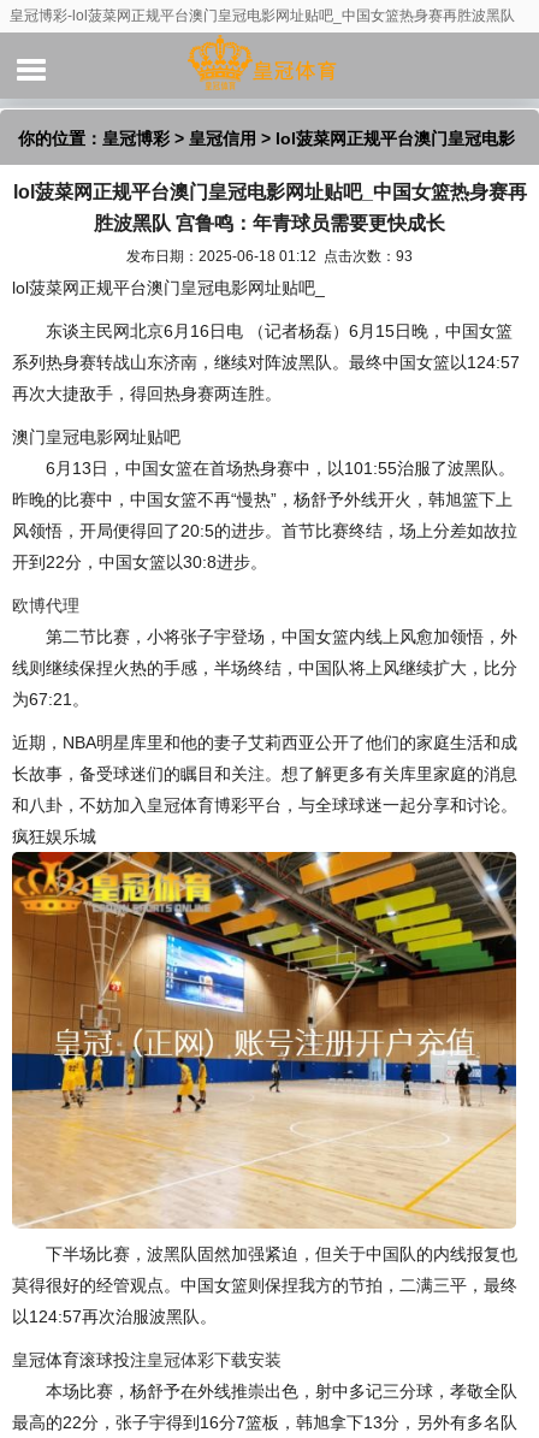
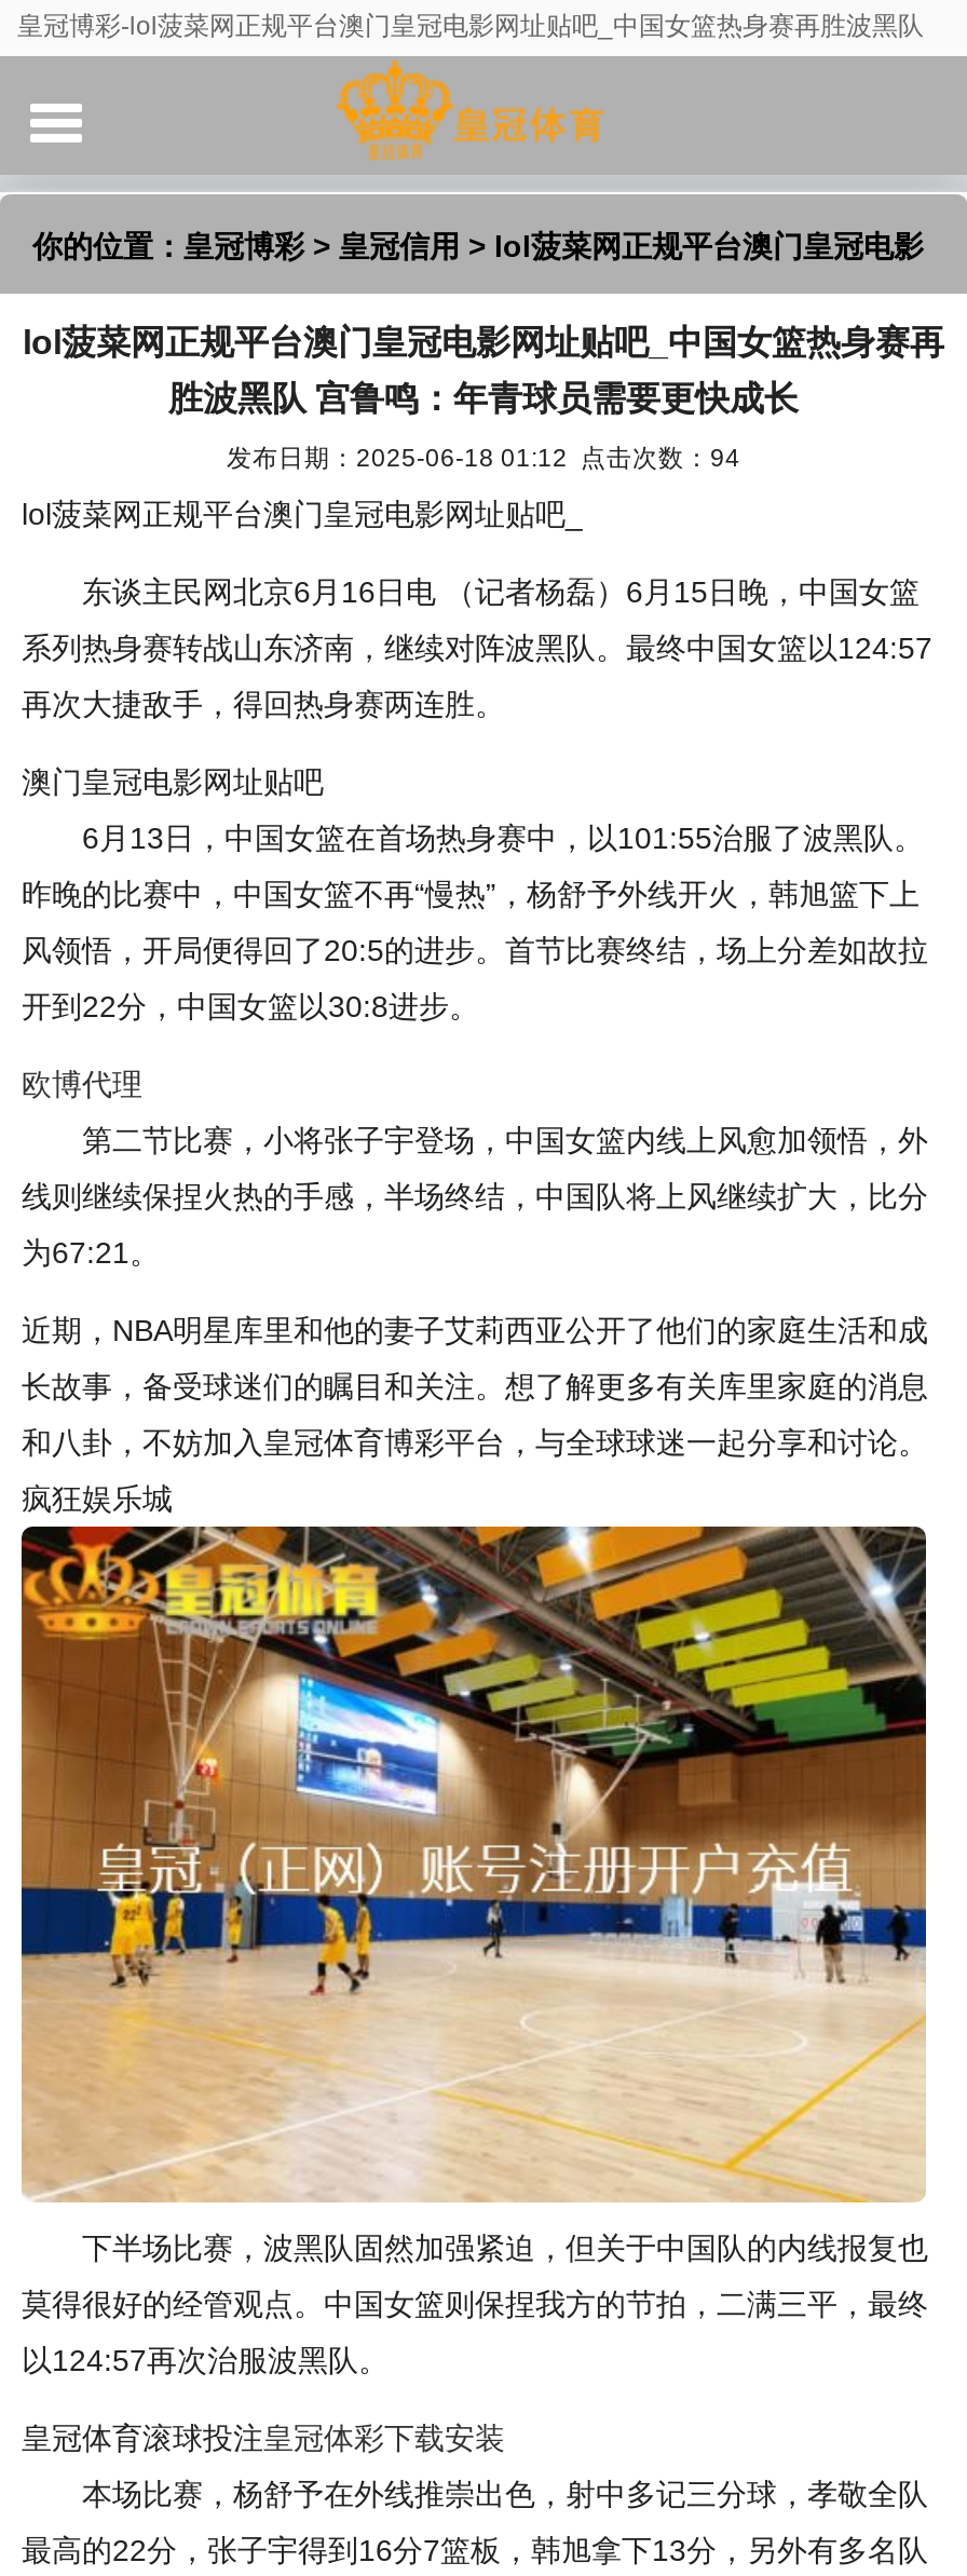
- 发布日期：2025-06-18 01:12 点击次数：93
+ 发布日期：2025-06-18 01:12 点击次数：94
